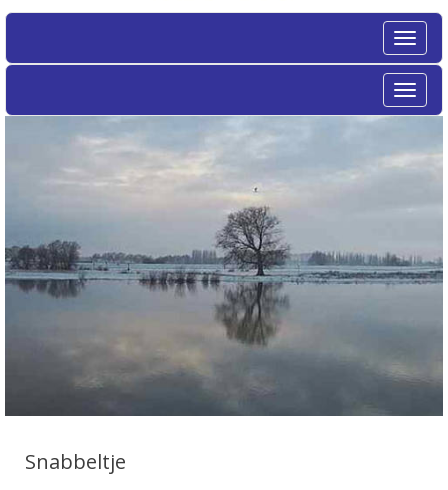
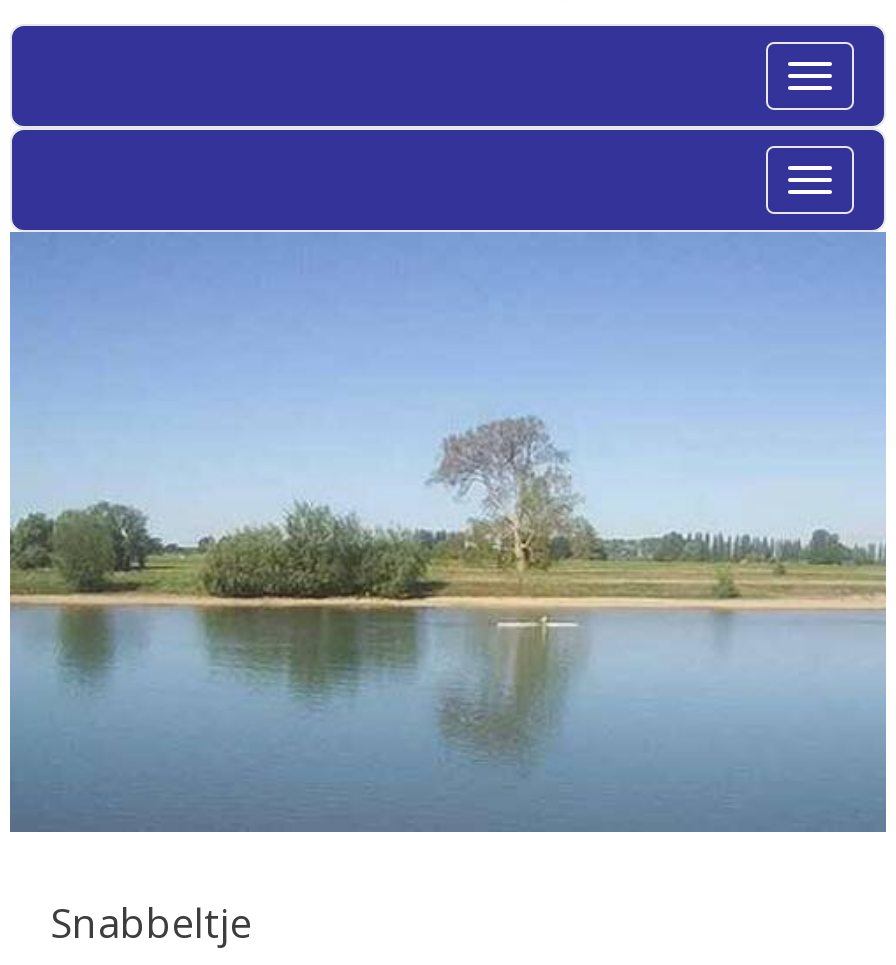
- [image]
+ [image]
